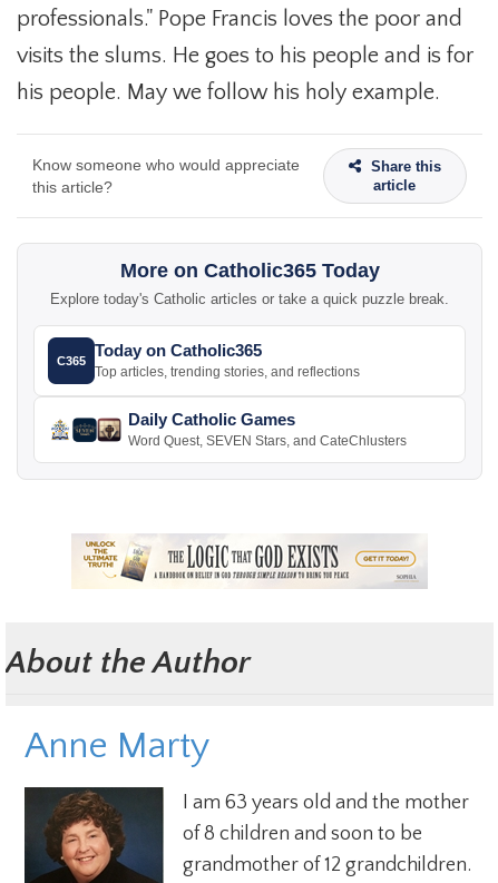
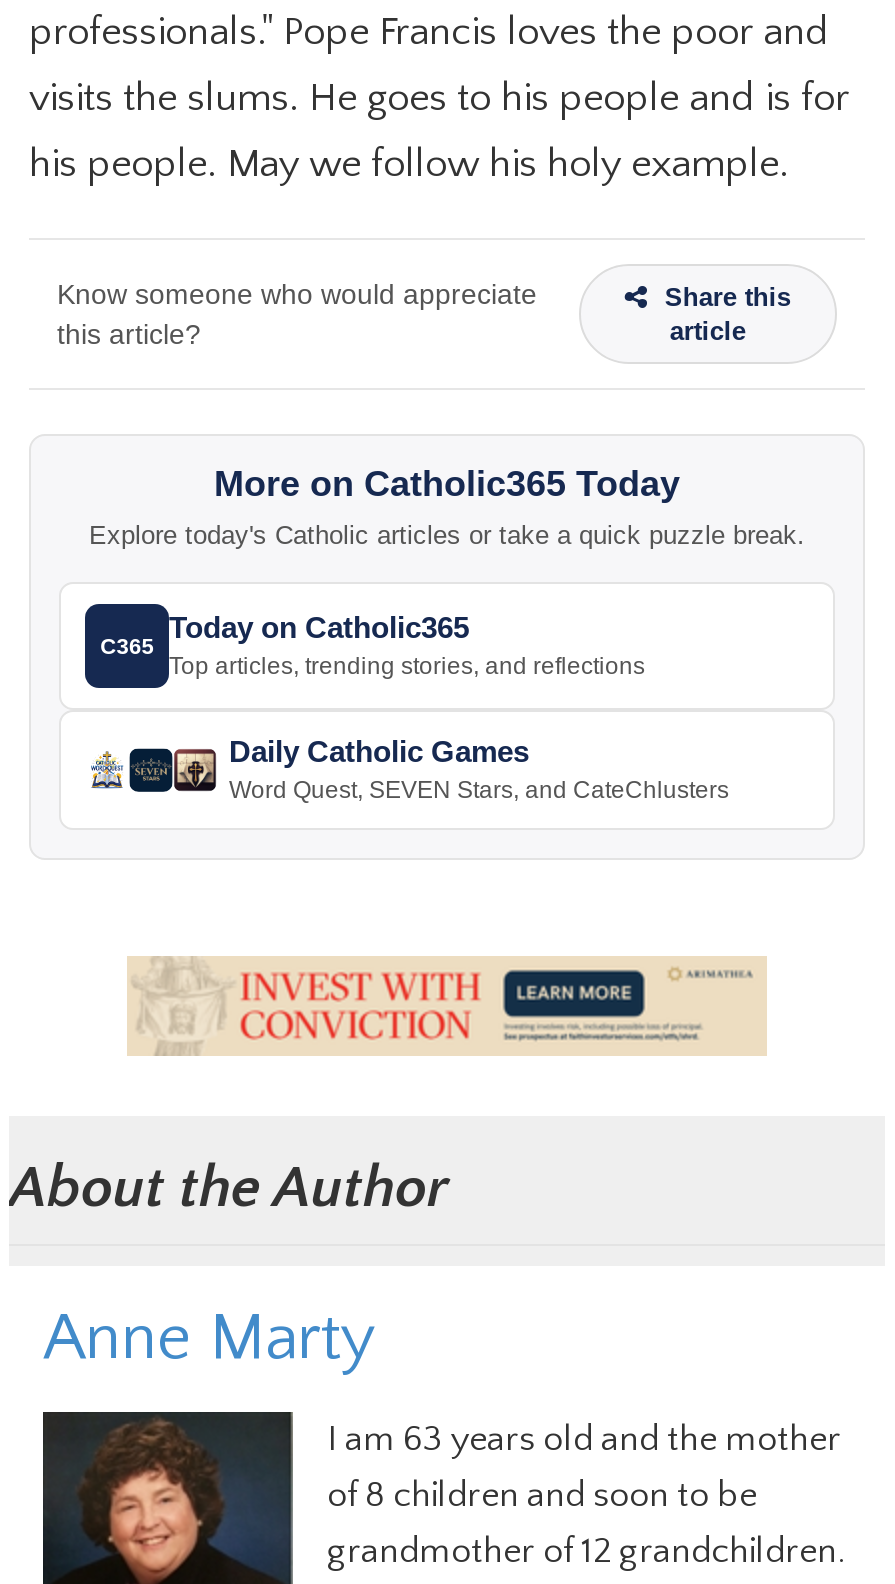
- [image]
+ [image]
